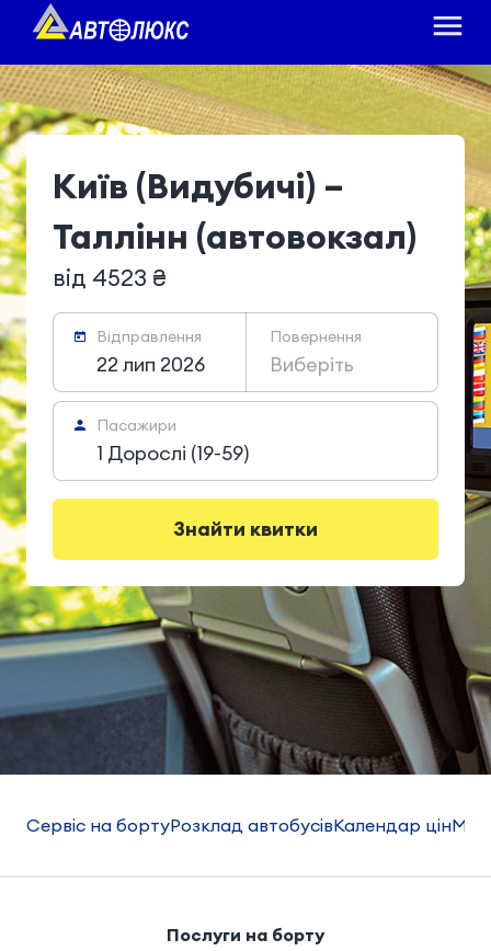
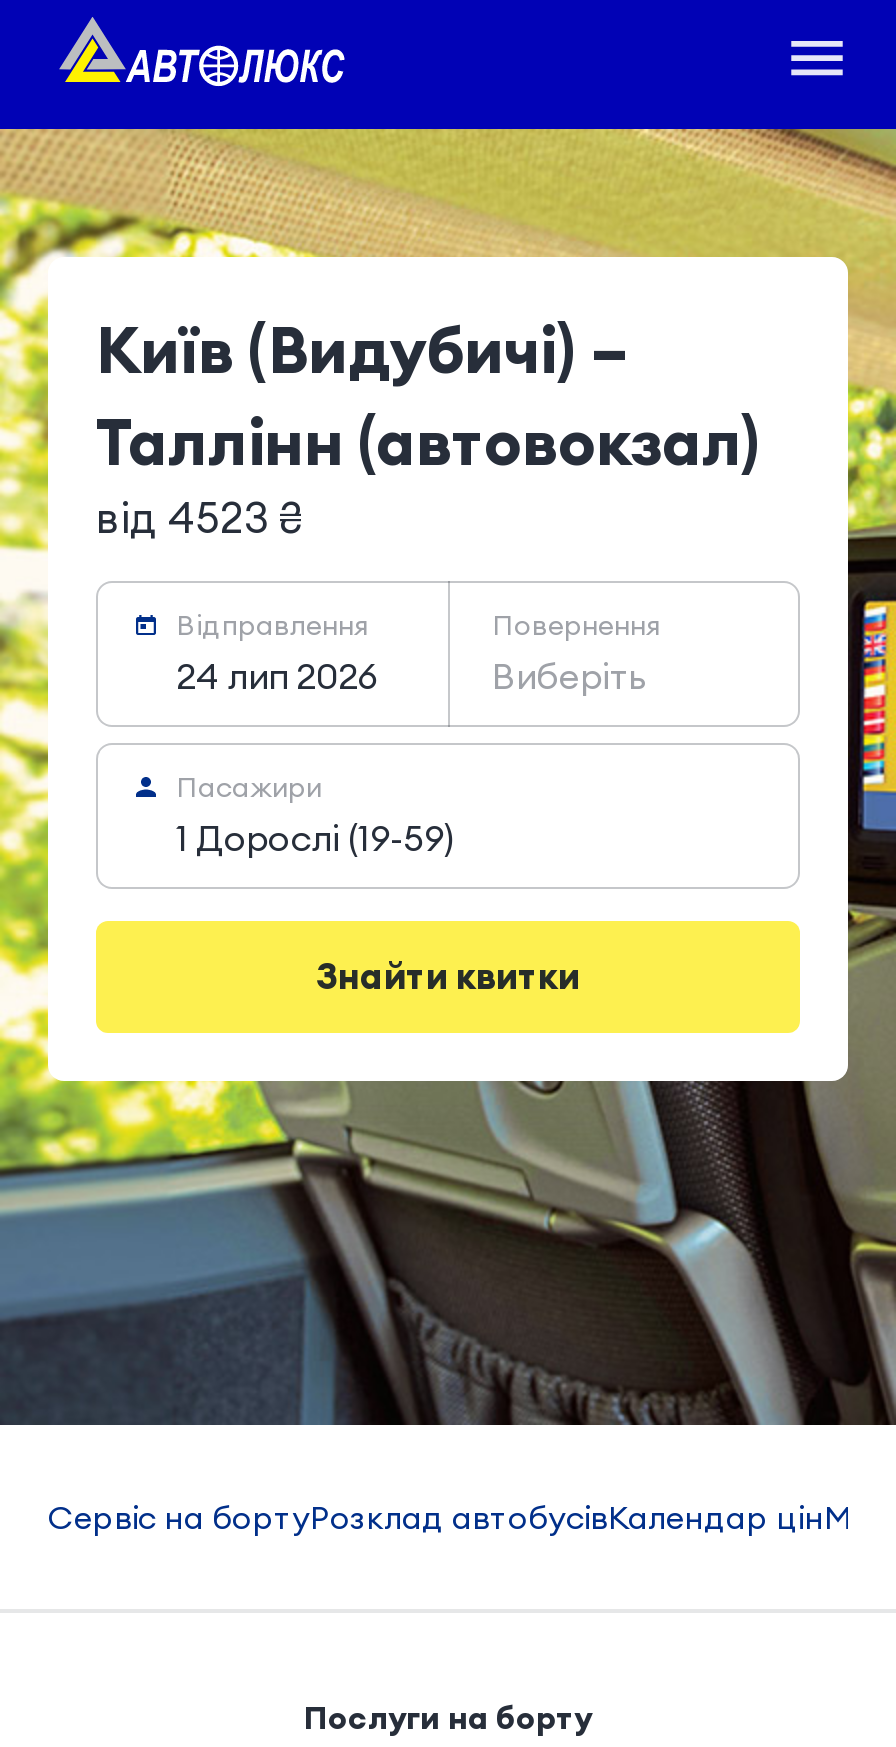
- 22 лип 2026
+ 24 лип 2026
